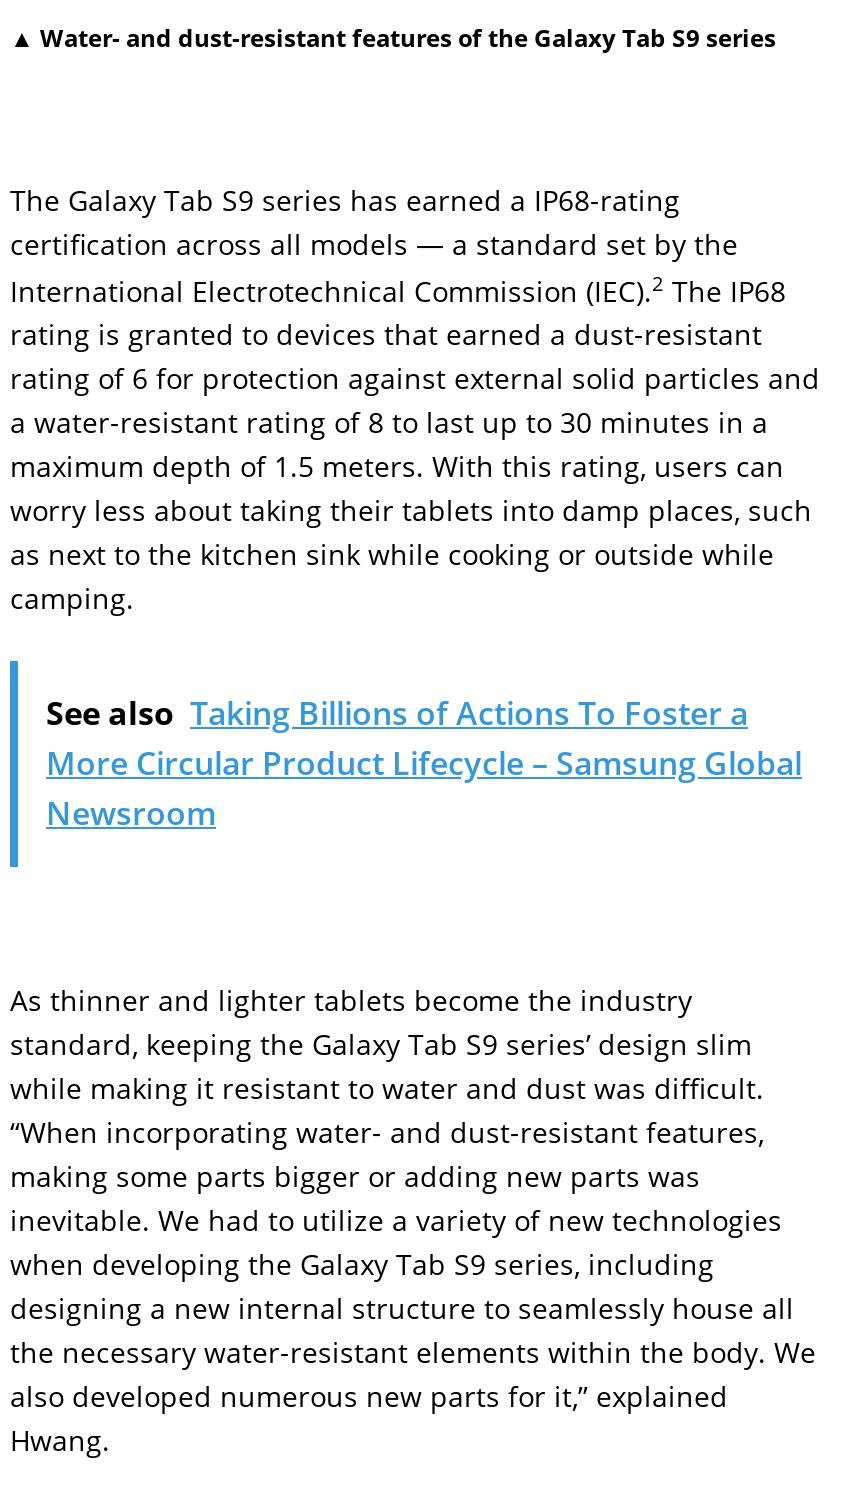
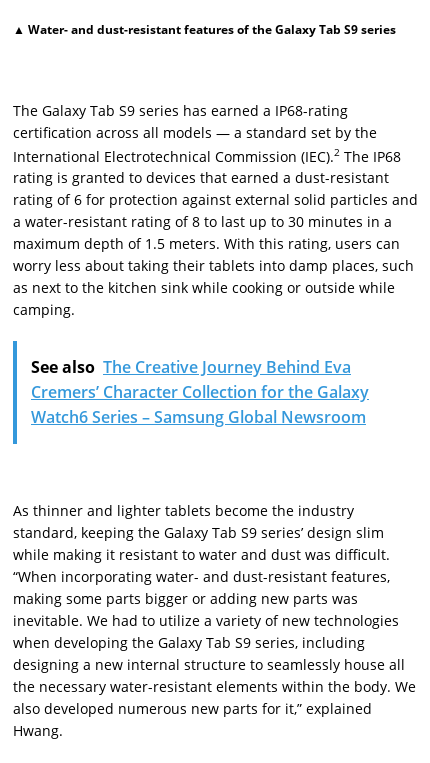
- See also Taking Billions of Actions To Foster a
- More Circular Product Lifecycle – Samsung Global
- Newsroom
+ See also The Creative Journey Behind Eva
+ Cremers’ Character Collection for the Galaxy
+ Watch6 Series – Samsung Global Newsroom
